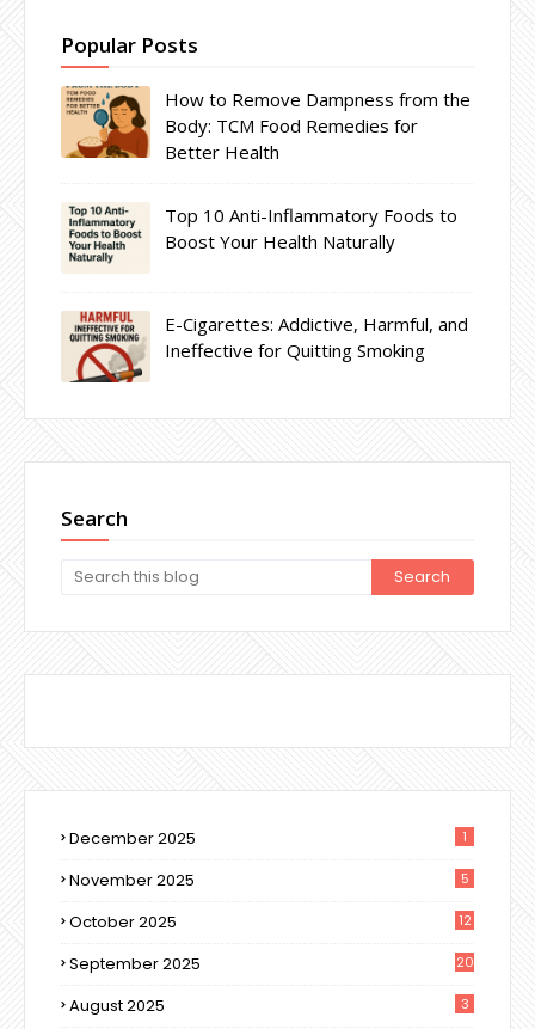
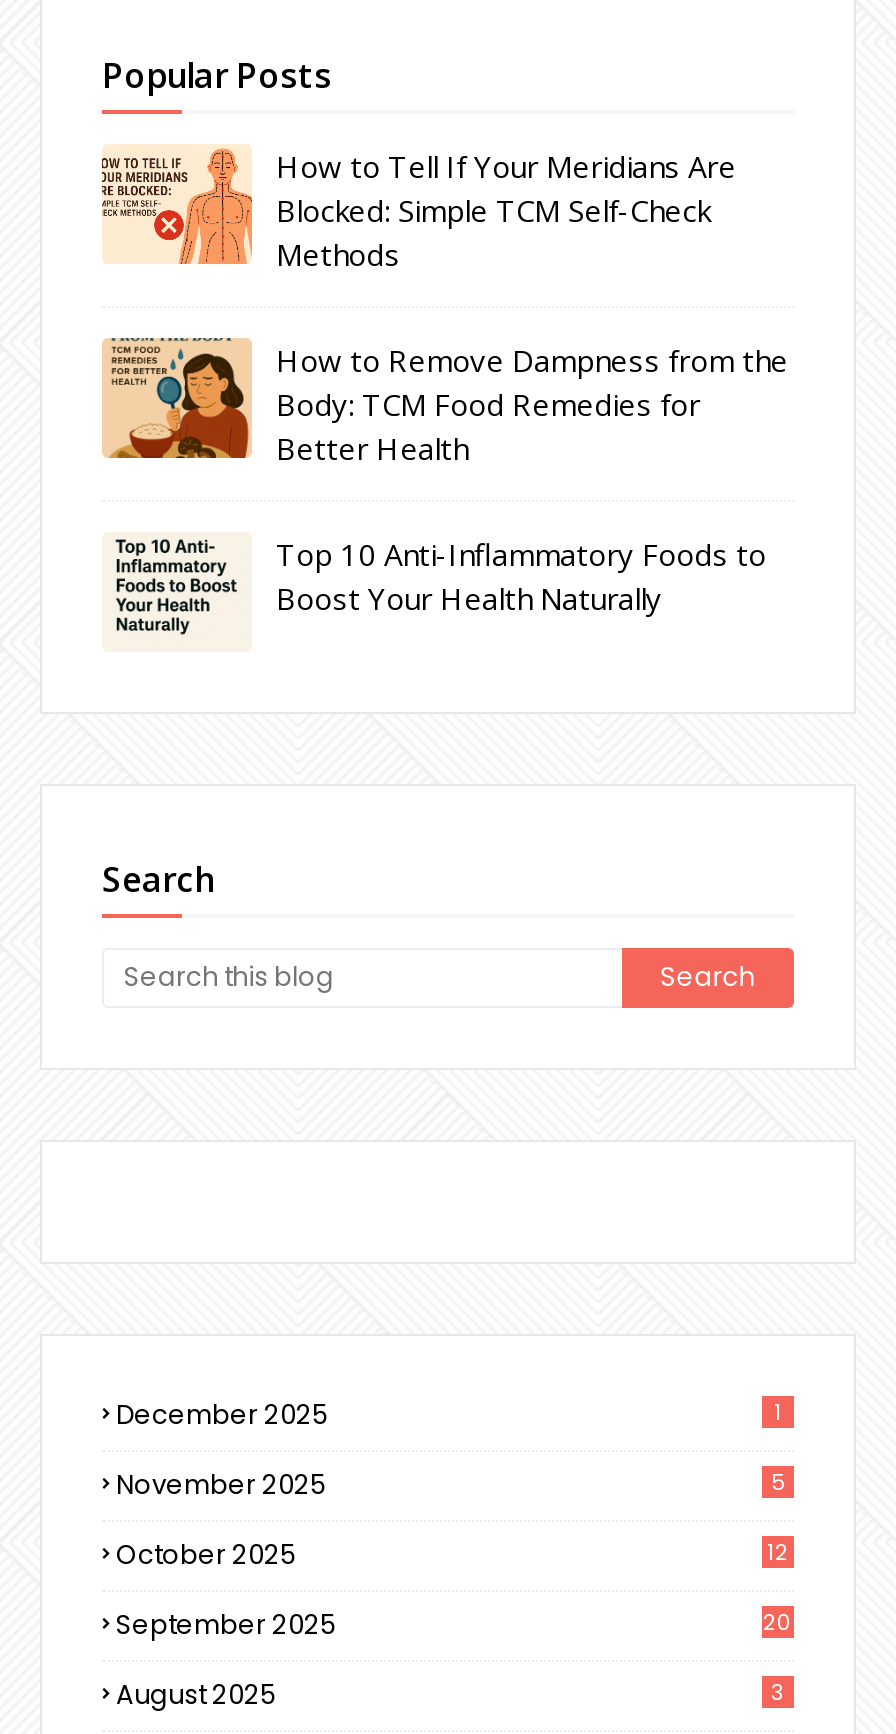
+ [image]
+ How to Tell If Your Meridians Are
+ Blocked: Simple TCM Self-Check
+ Methods

moved down: [image] | How to Remove Dampness from the | Body: TCM Food Remedies for | Better Health | Top 10 Anti-Inflammatory Foods to | Boost Your Health Naturally

- [image]
- E-Cigarettes: Addictive, Harmful, and
- Ineffective for Quitting Smoking
